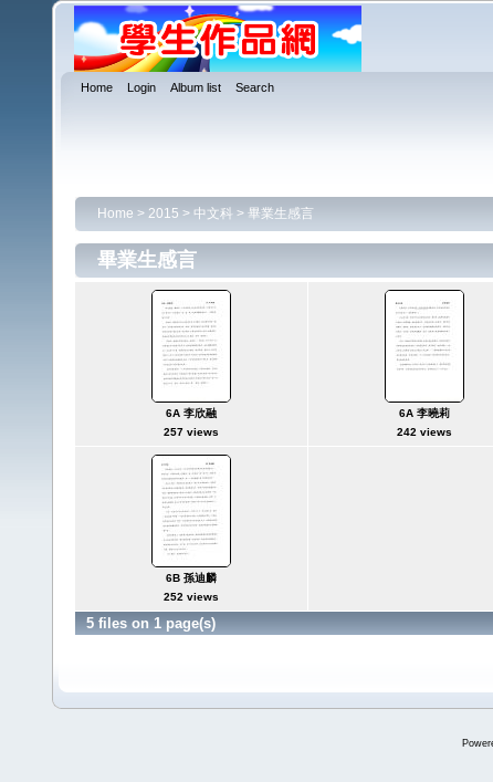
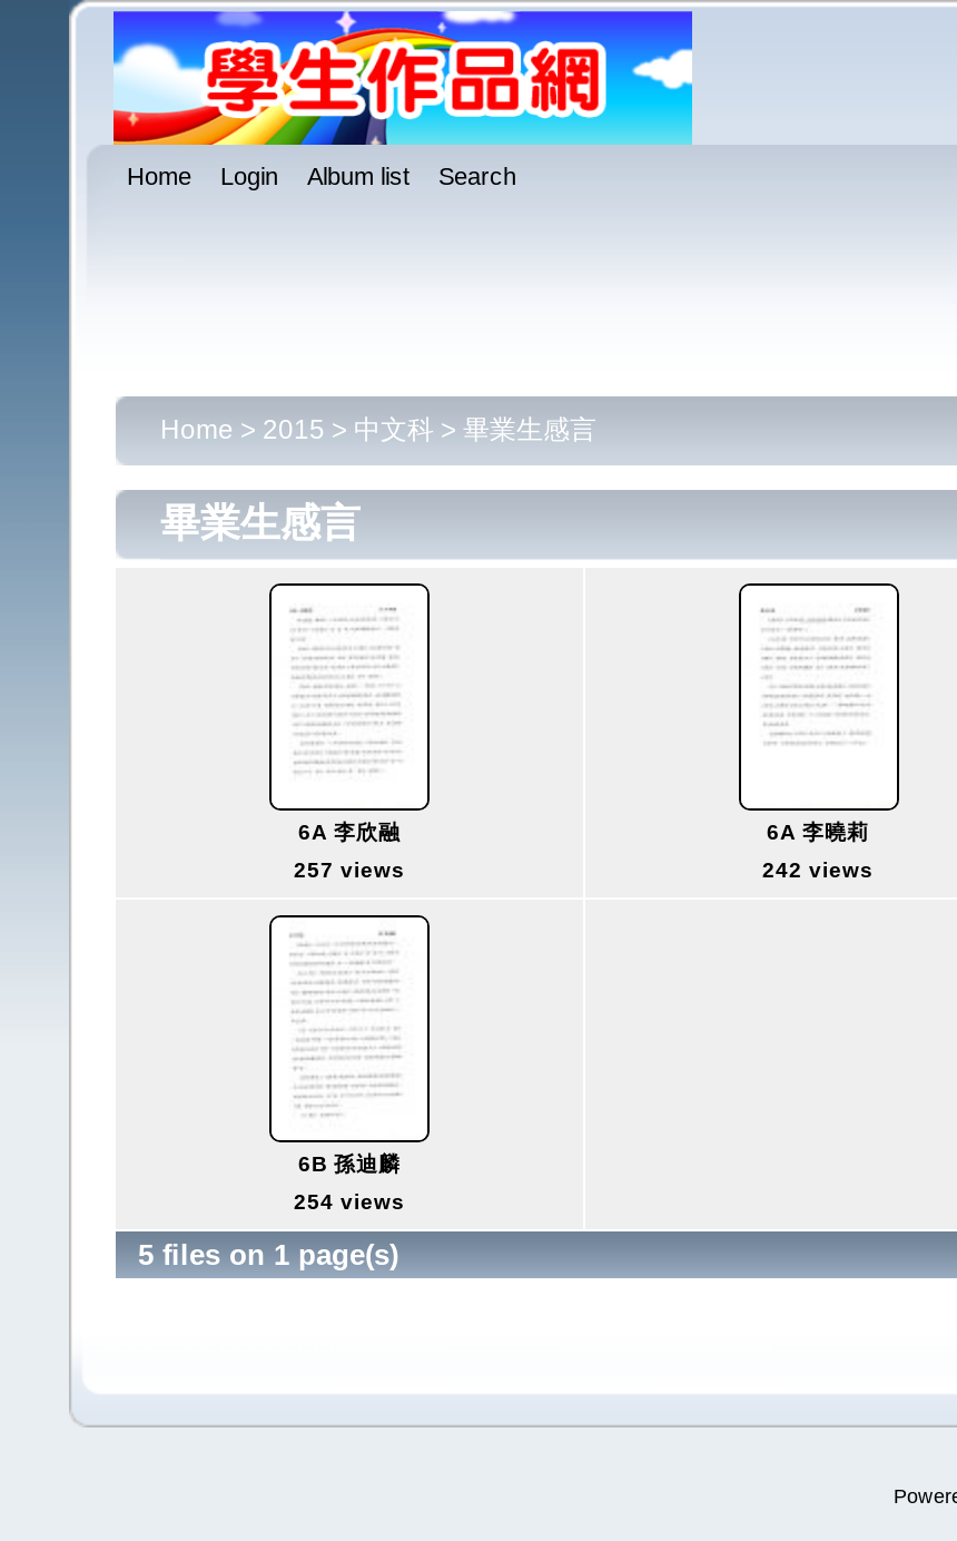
- 252 views
+ 254 views
